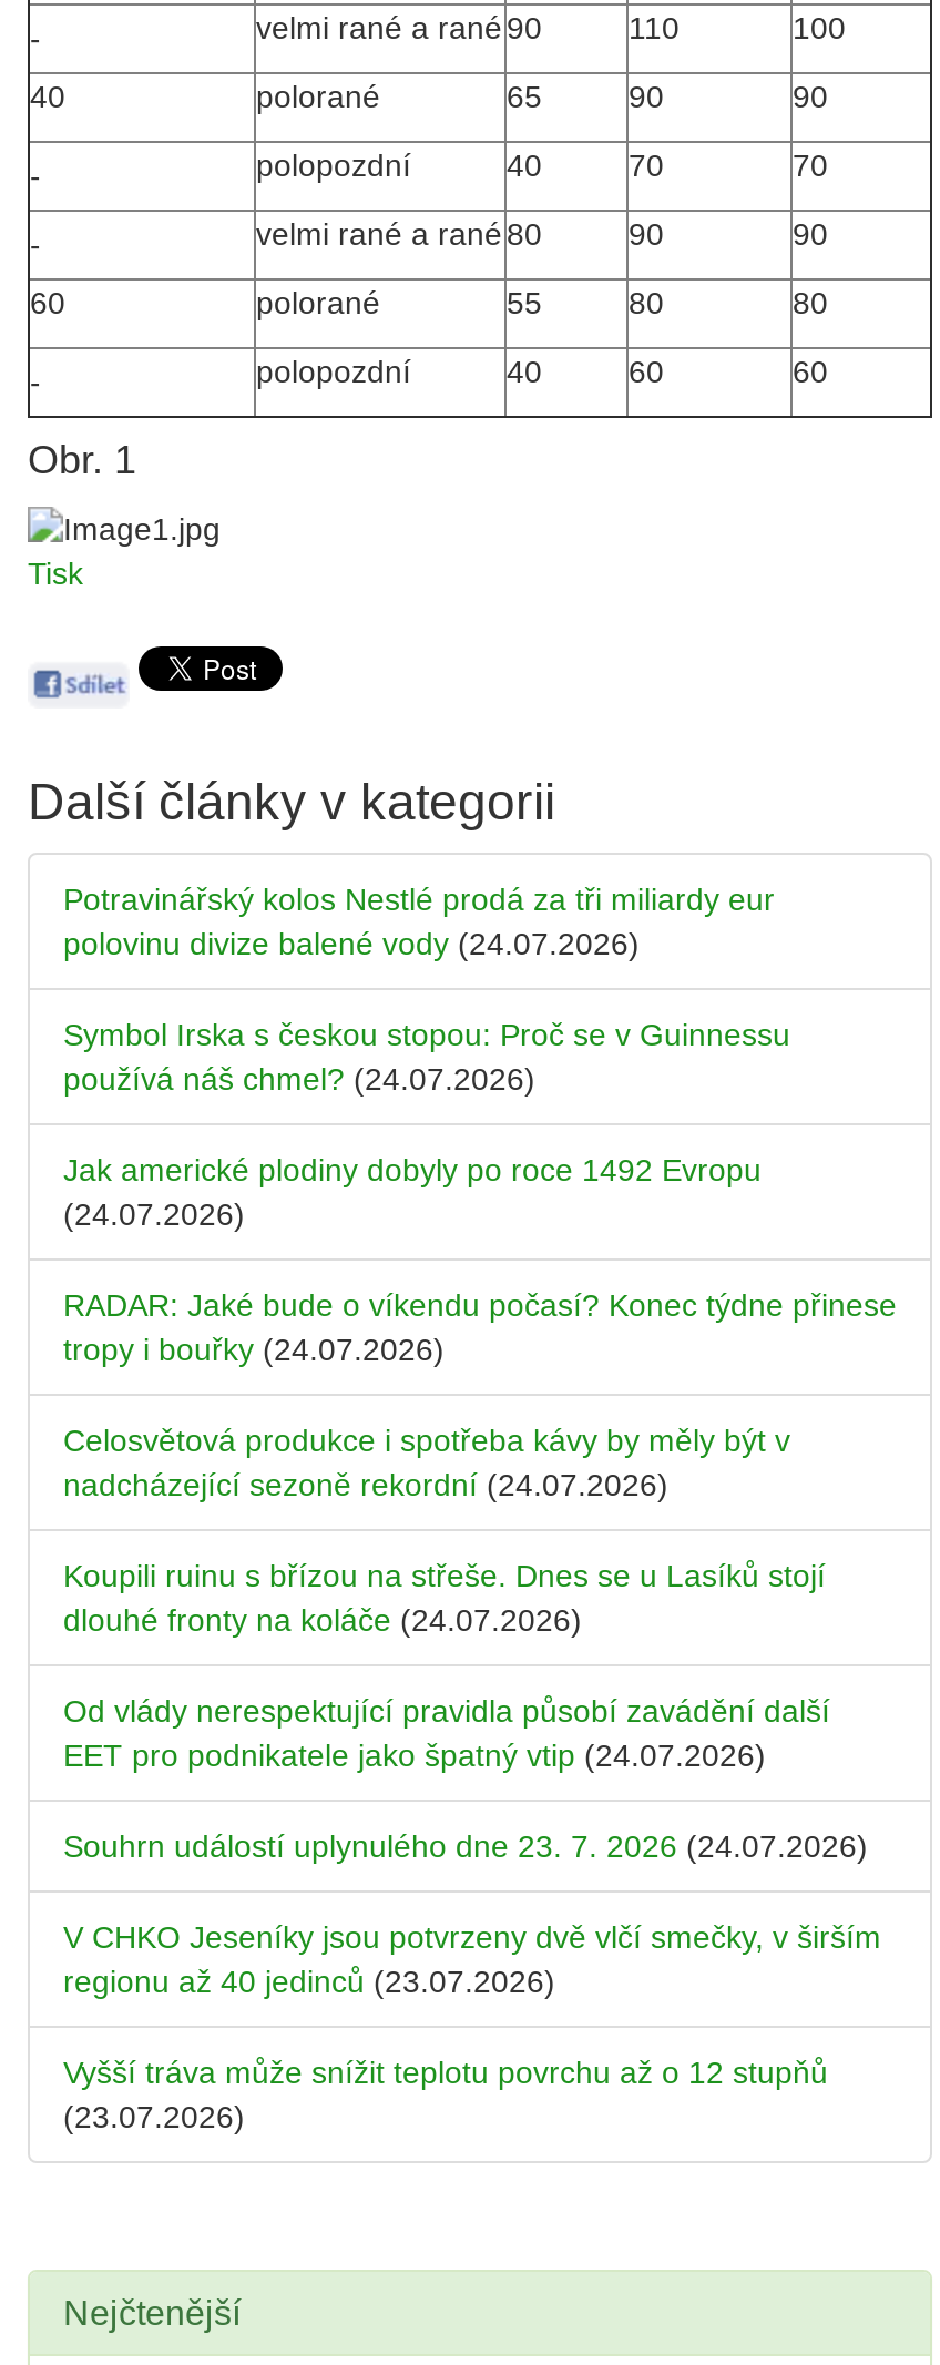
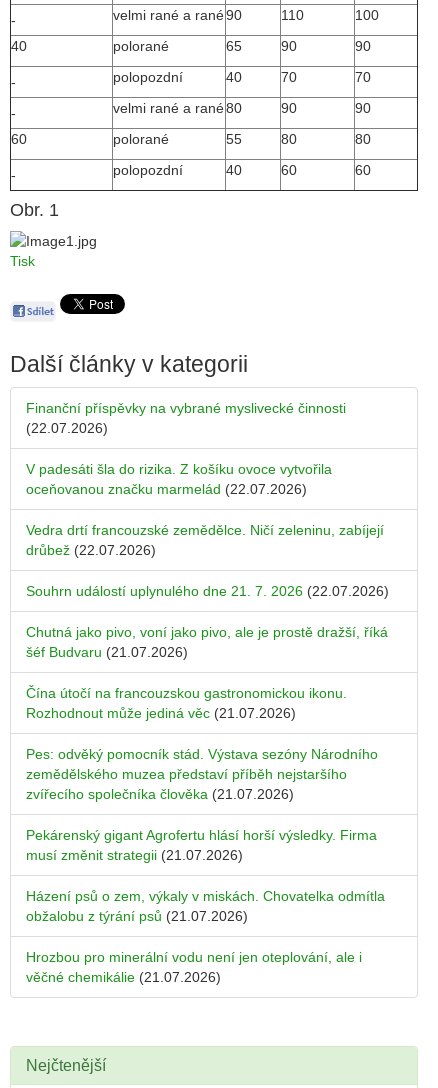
- Potravinářský kolos Nestlé prodá za tři miliardy eur
- polovinu divize balené vody (24.07.2026)
+ Finanční příspěvky na vybrané myslivecké činnosti
+ (22.07.2026)

- Symbol Irska s českou stopou: Proč se v Guinnessu
- používá náš chmel? (24.07.2026)
+ V padesáti šla do rizika. Z košíku ovoce vytvořila
+ oceňovanou značku marmelád (22.07.2026)

- Jak americké plodiny dobyly po roce 1492 Evropu
- (24.07.2026)
+ Vedra drtí francouzské zemědělce. Ničí zeleninu, zabíjejí
+ drůbež (22.07.2026)

- RADAR: Jaké bude o víkendu počasí? Konec týdne přinese
- tropy i bouřky (24.07.2026)
+ Souhrn událostí uplynulého dne 21. 7. 2026 (22.07.2026)

- Celosvětová produkce i spotřeba kávy by měly být v
- nadcházející sezoně rekordní (24.07.2026)
+ Chutná jako pivo, voní jako pivo, ale je prostě dražší, říká
+ šéf Budvaru (21.07.2026)

- Koupili ruinu s břízou na střeše. Dnes se u Lasíků stojí
- dlouhé fronty na koláče (24.07.2026)
+ Čína útočí na francouzskou gastronomickou ikonu.
+ Rozhodnout může jediná věc (21.07.2026)

- Od vlády nerespektující pravidla působí zavádění další
- EET pro podnikatele jako špatný vtip (24.07.2026)
+ Pes: odvěký pomocník stád. Výstava sezóny Národního
+ zemědělského muzea představí příběh nejstaršího
+ zvířecího společníka člověka (21.07.2026)

- Souhrn událostí uplynulého dne 23. 7. 2026 (24.07.2026)
+ Pekárenský gigant Agrofertu hlásí horší výsledky. Firma
+ musí změnit strategii (21.07.2026)

- V CHKO Jeseníky jsou potvrzeny dvě vlčí smečky, v širším
- regionu až 40 jedinců (23.07.2026)
+ Házení psů o zem, výkaly v miskách. Chovatelka odmítla
+ obžalobu z týrání psů (21.07.2026)

- Vyšší tráva může snížit teplotu povrchu až o 12 stupňů
- (23.07.2026)
+ Hrozbou pro minerální vodu není jen oteplování, ale i
+ věčné chemikálie (21.07.2026)
